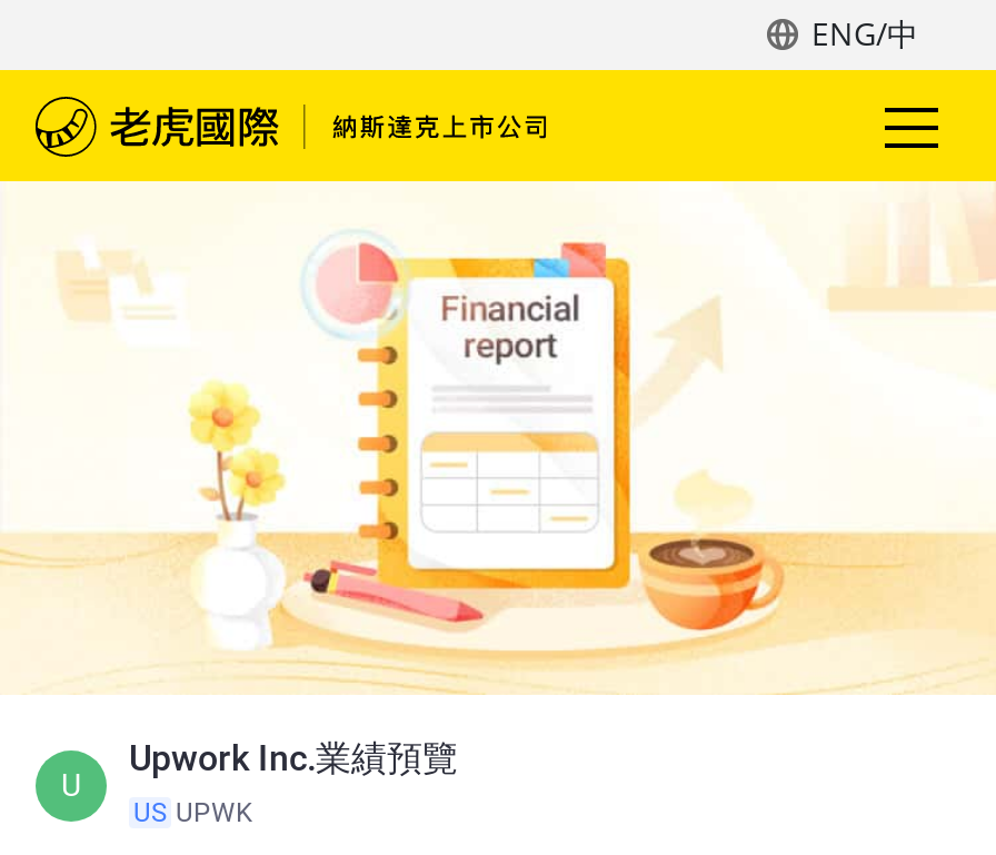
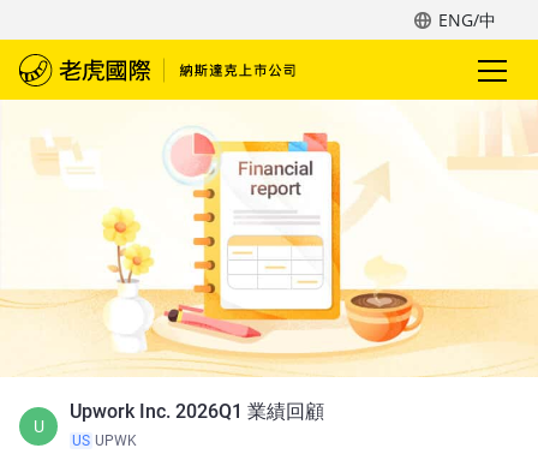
- Upwork Inc.業績預覽
+ Upwork Inc. 2026Q1 業績回顧
